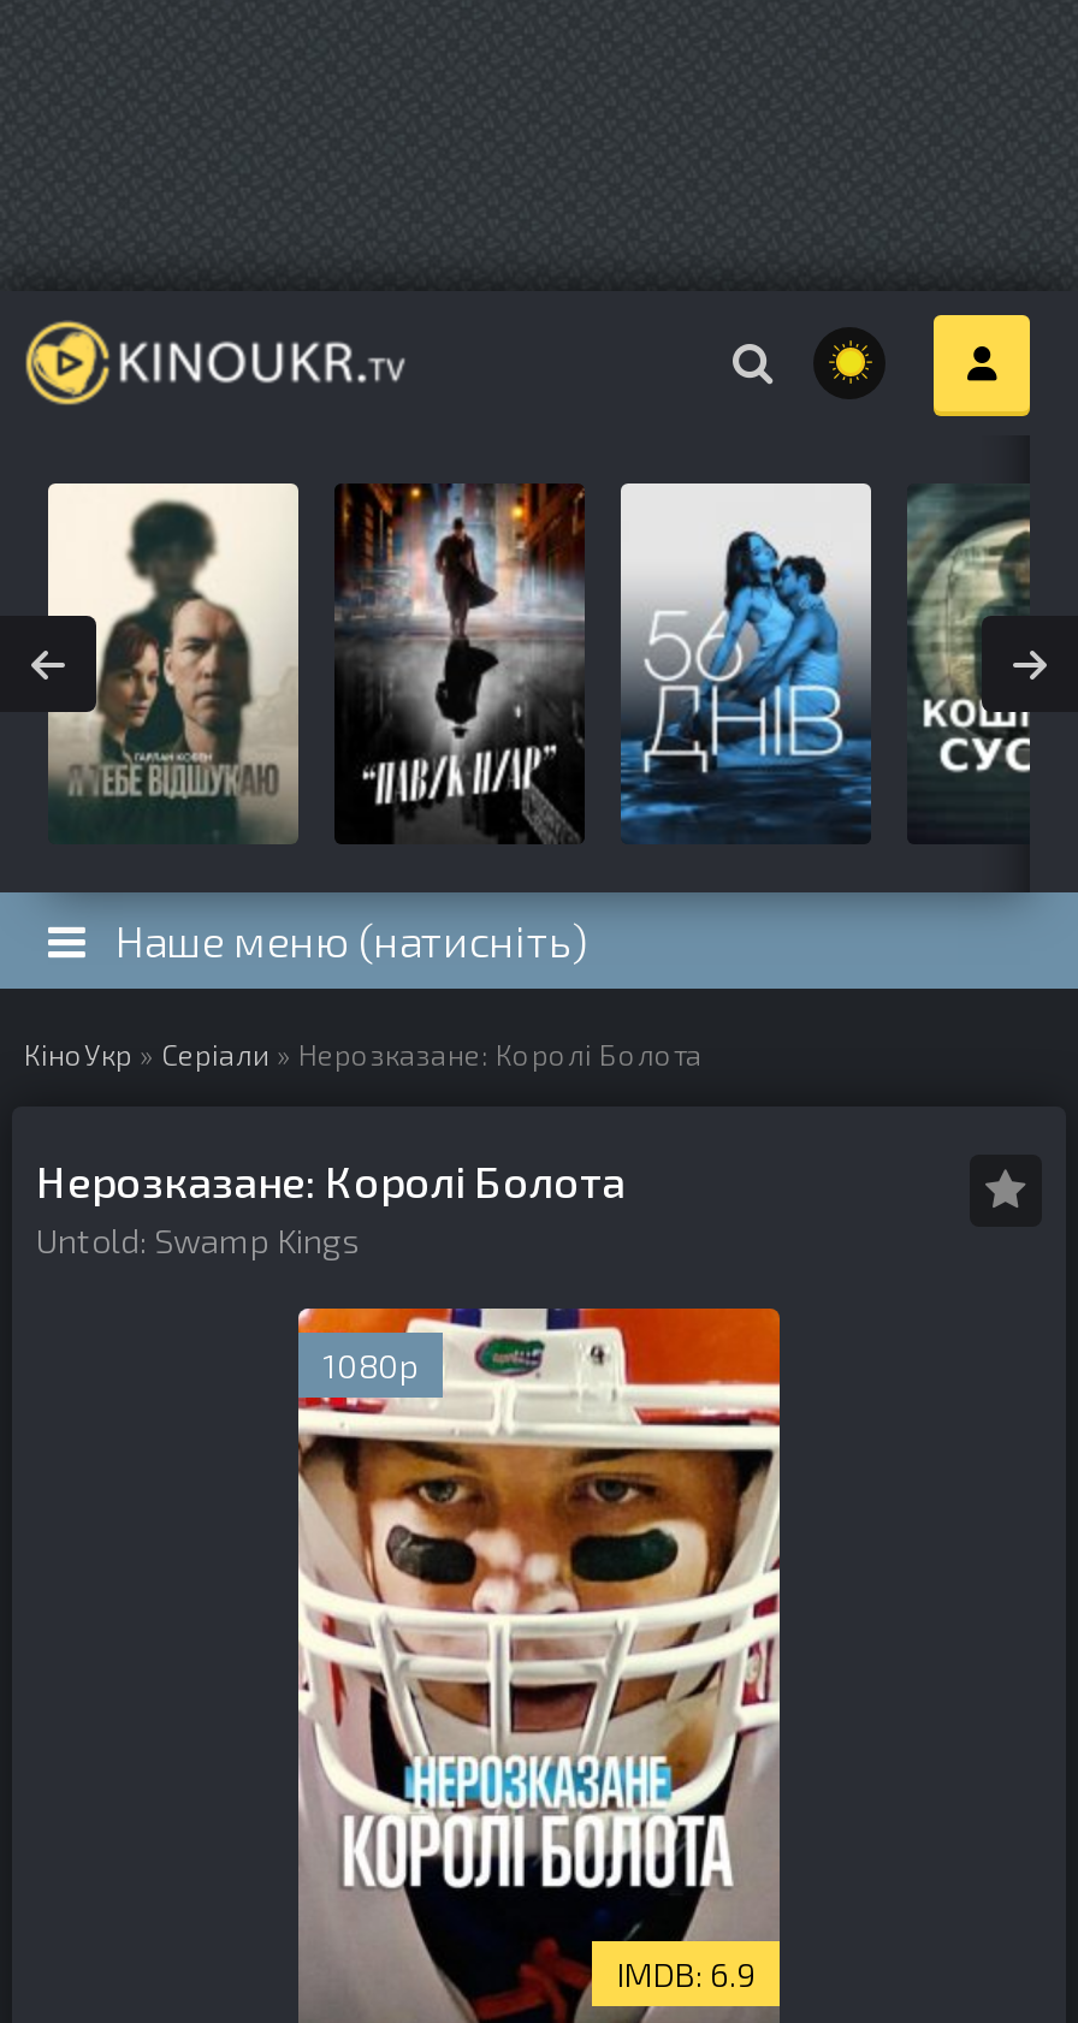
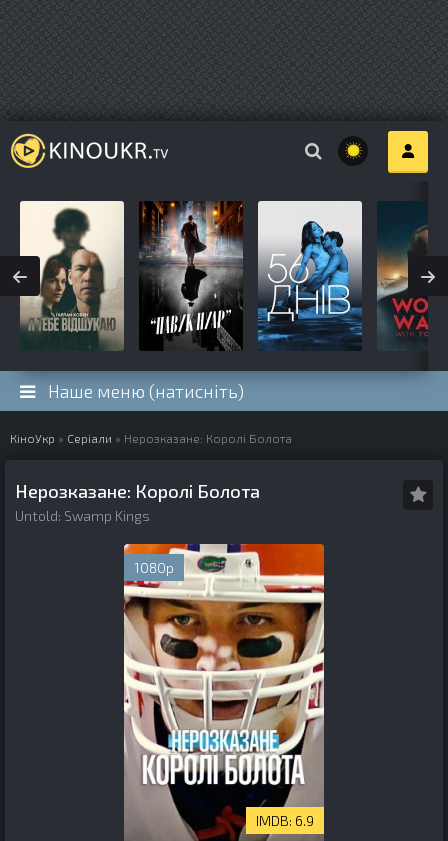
- [image]
+ [image]
